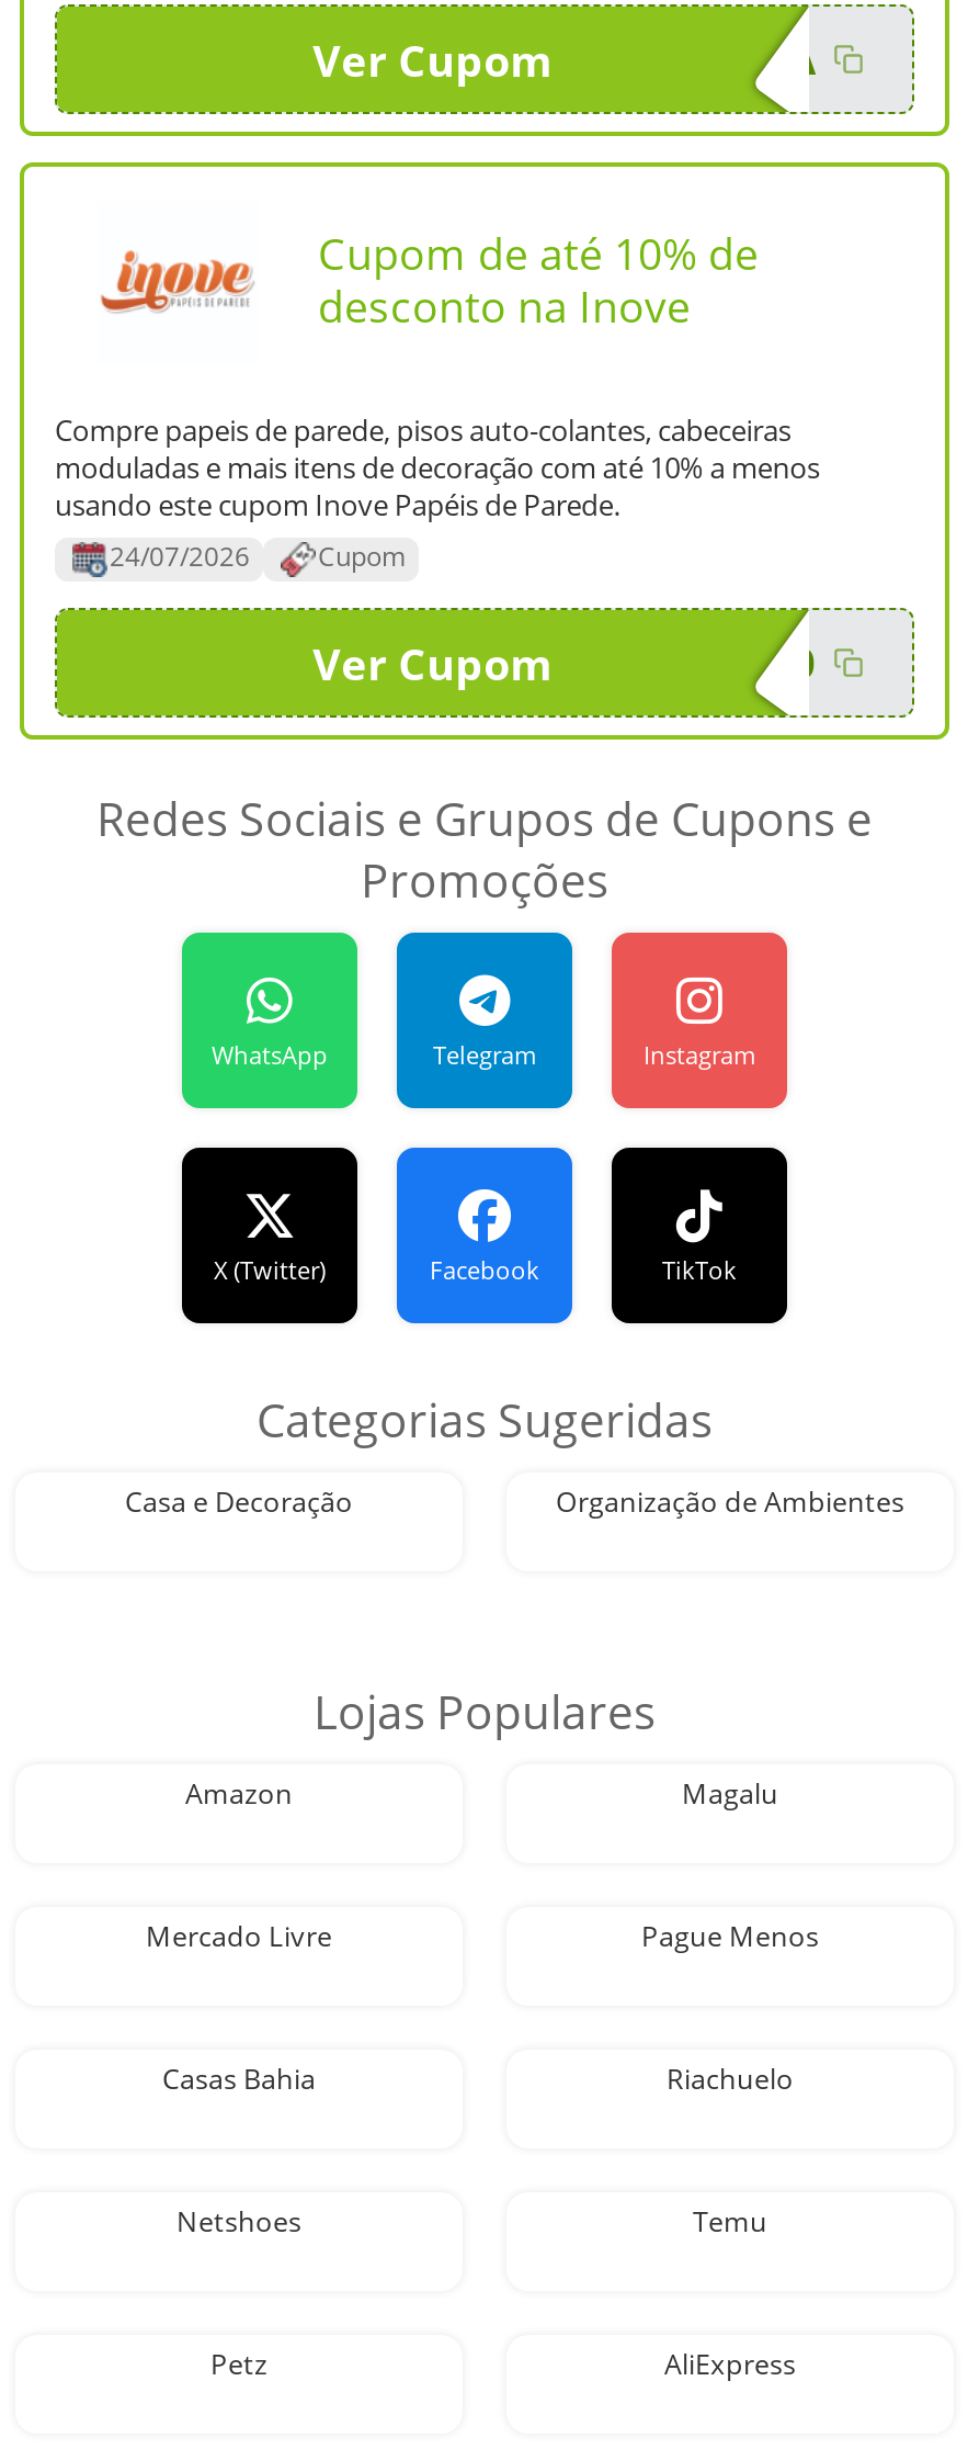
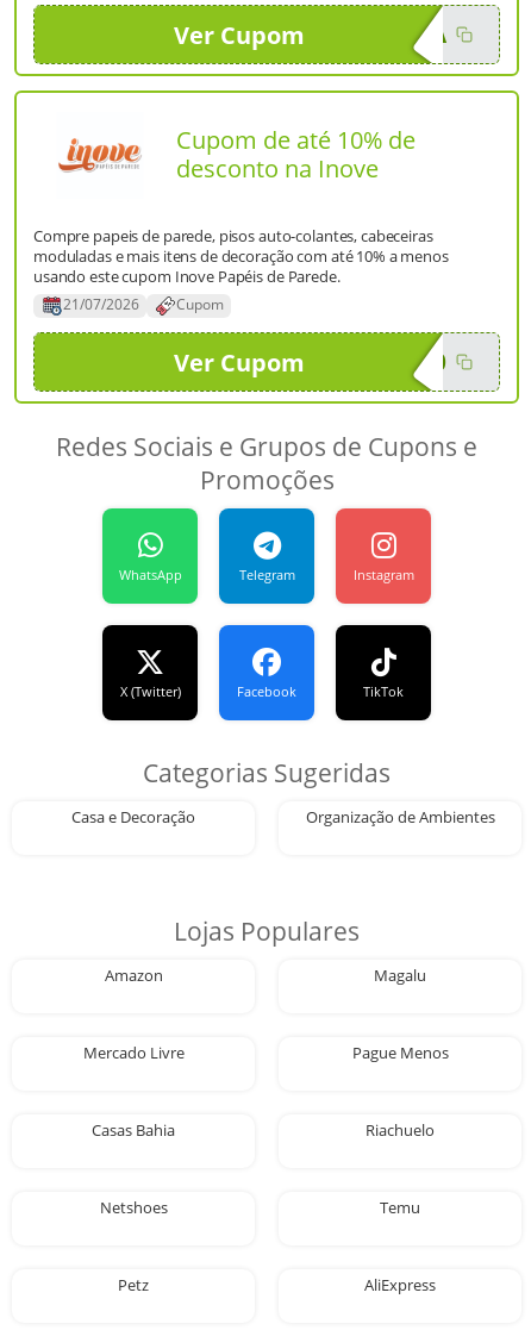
- 24/07/2026 Cupom
+ 21/07/2026 Cupom
